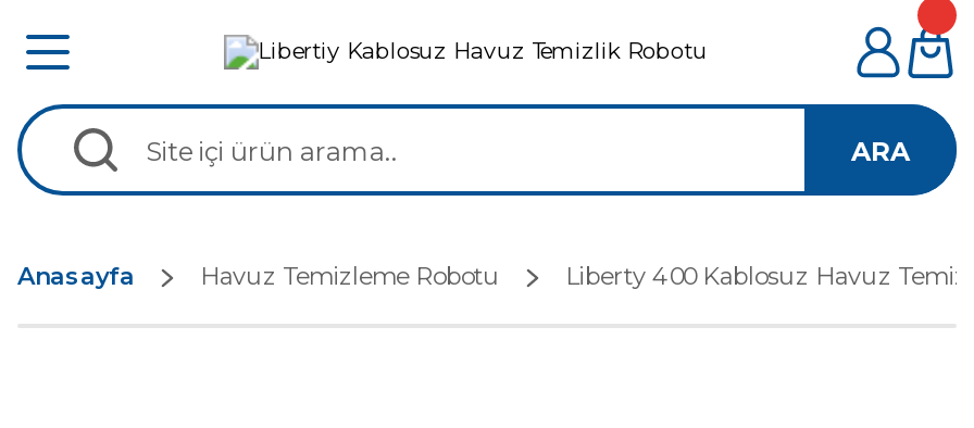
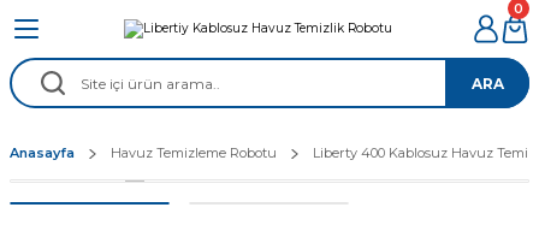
+ 0
